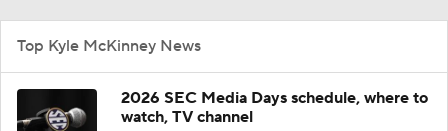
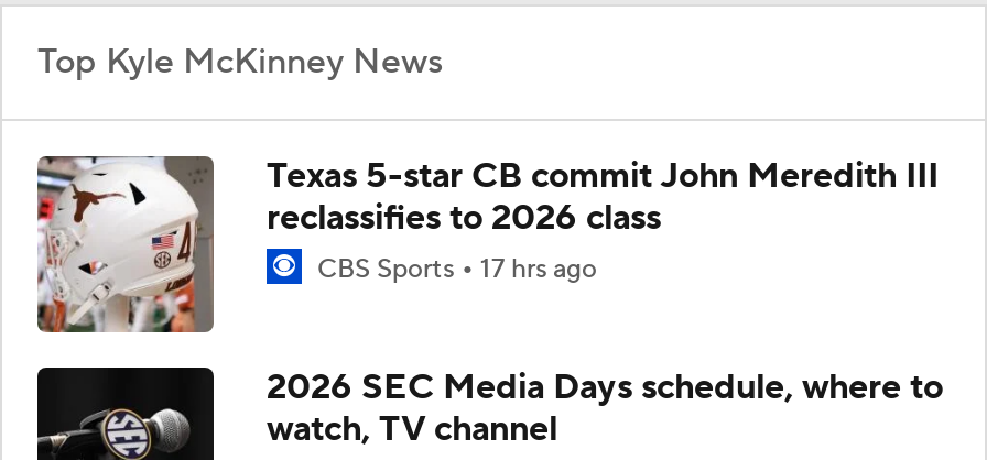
+ [image]
+ Texas 5-star CB commit John Meredith III
+ reclassifies to 2026 class
+ CBS Sports 17 hrs ago
